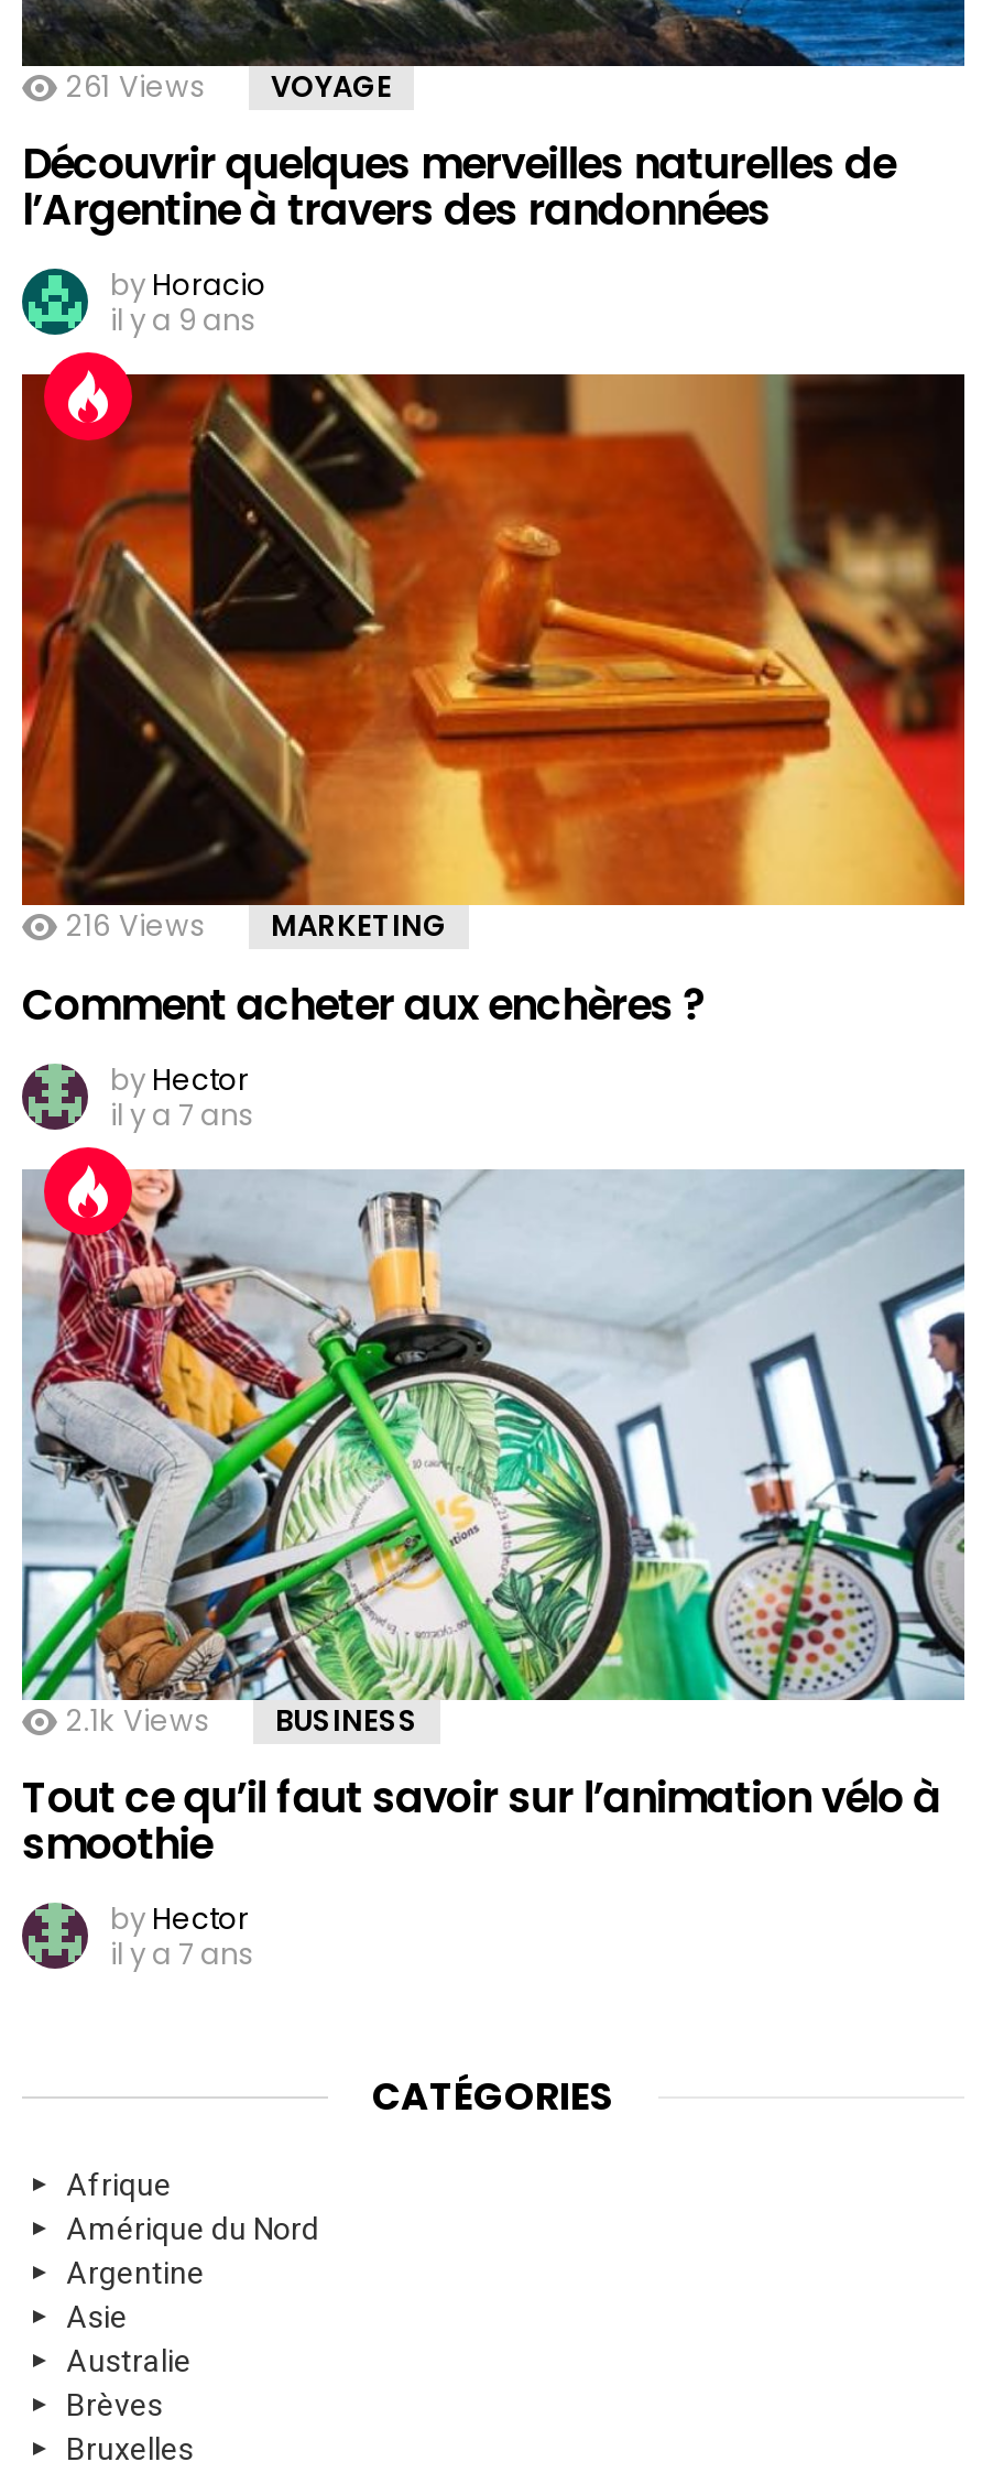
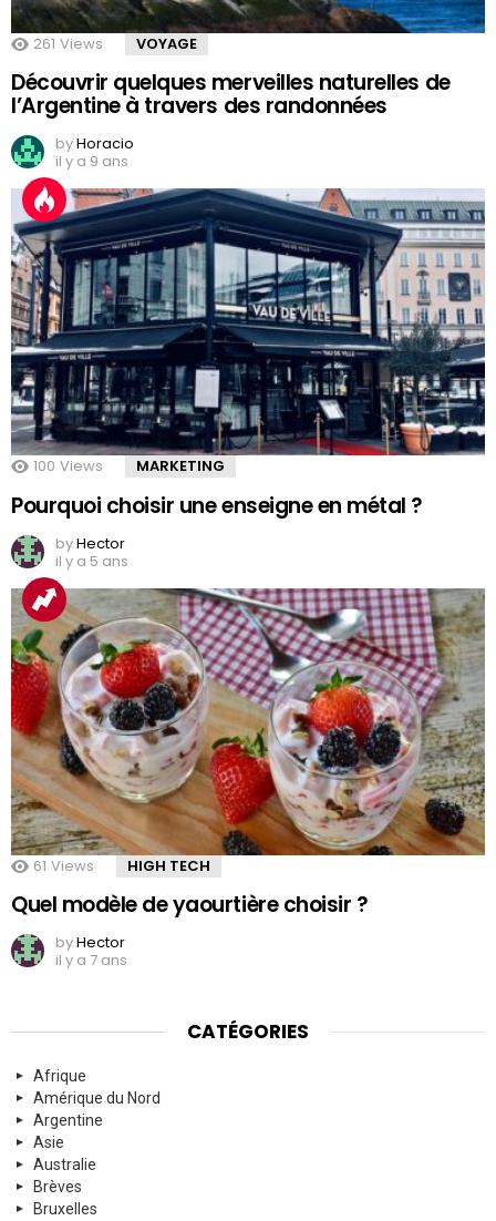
- [image]
- 216 Views MARKETING
+ [image]
+ 100 Views MARKETING

- Comment acheter aux enchères ?
+ Pourquoi choisir une enseigne en métal ?

- il y a 7 ans
+ il y a 5 ans

- [image]
- 2.1k Views
- BUSINESS
+ [image]
+ 61 Views
+ HIGH TECH

- Tout ce qu’il faut savoir sur l’animation vélo à
- smoothie
+ Quel modèle de yaourtière choisir ?
